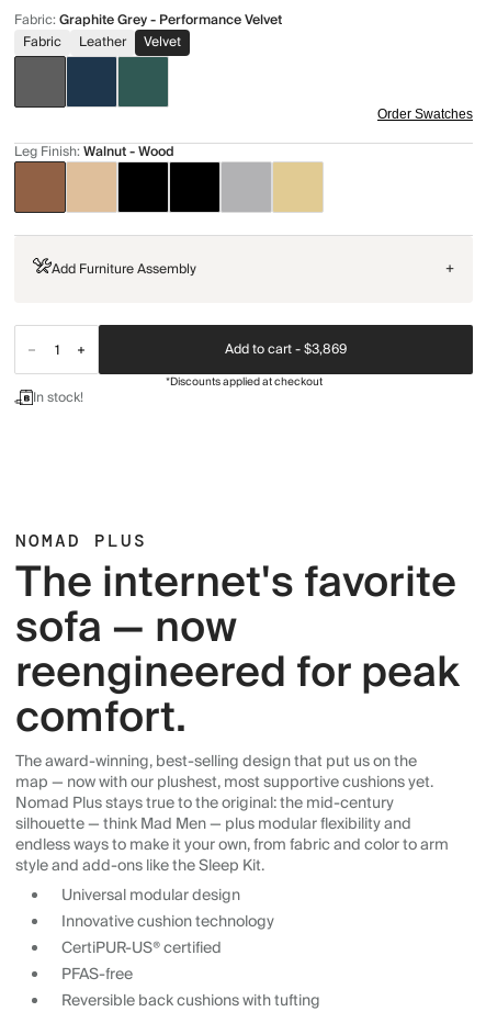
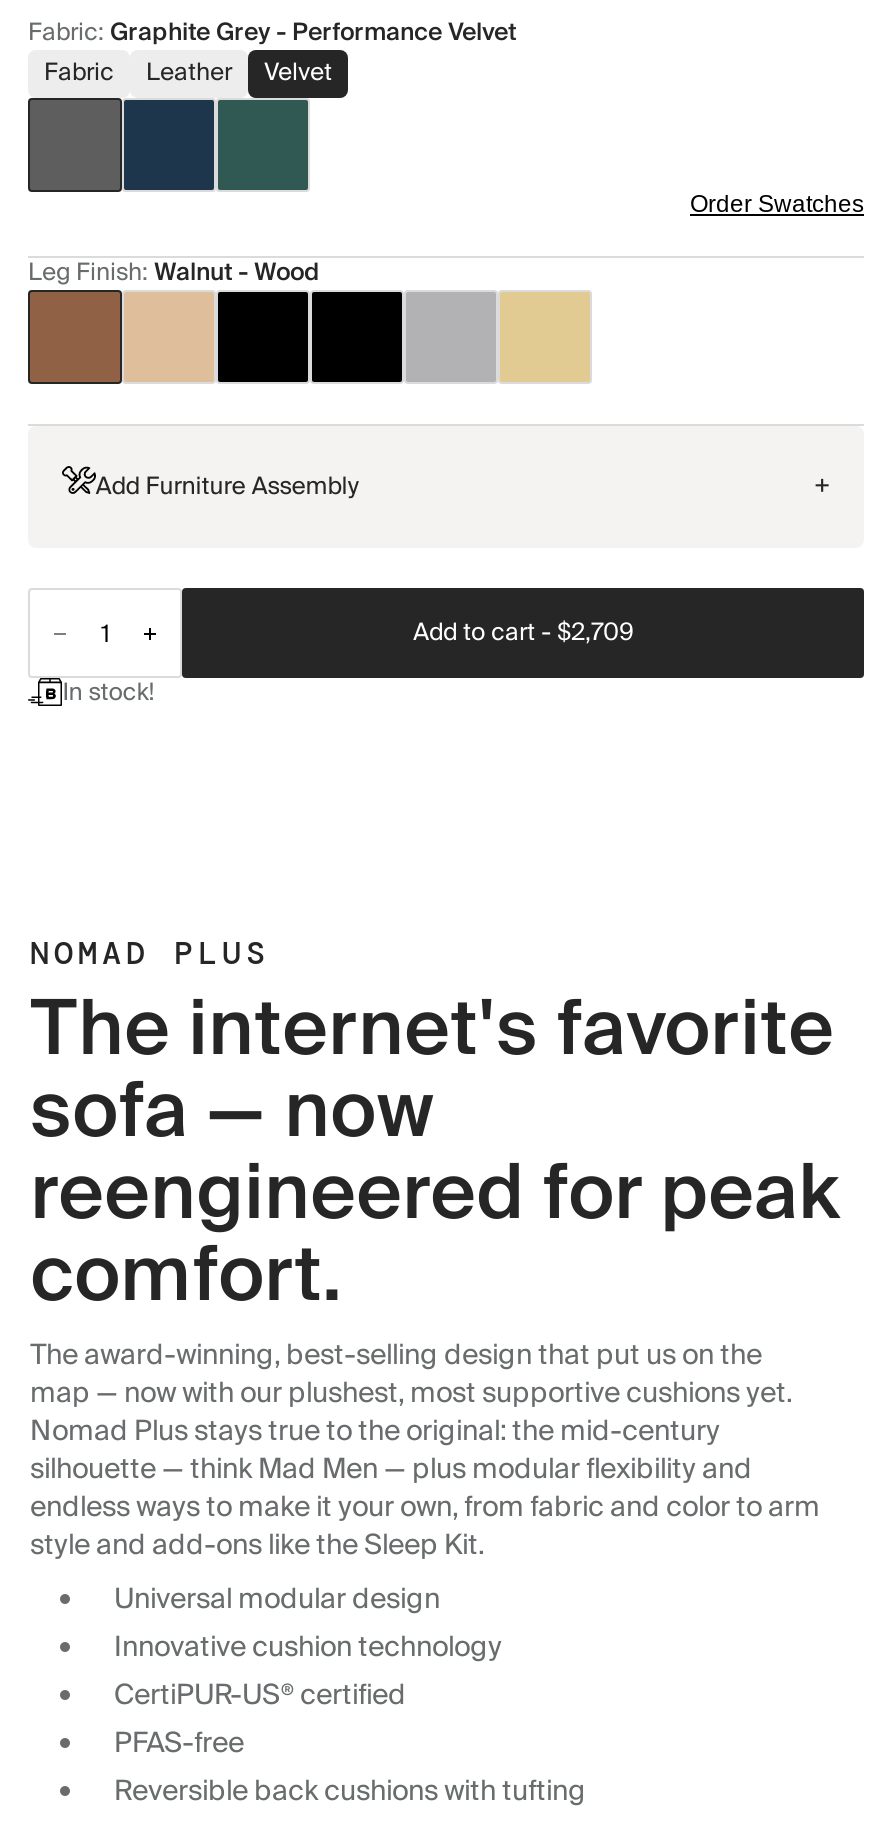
- Add to cart - $3,869
- *Discounts applied at checkout
+ Add to cart - $2,709
